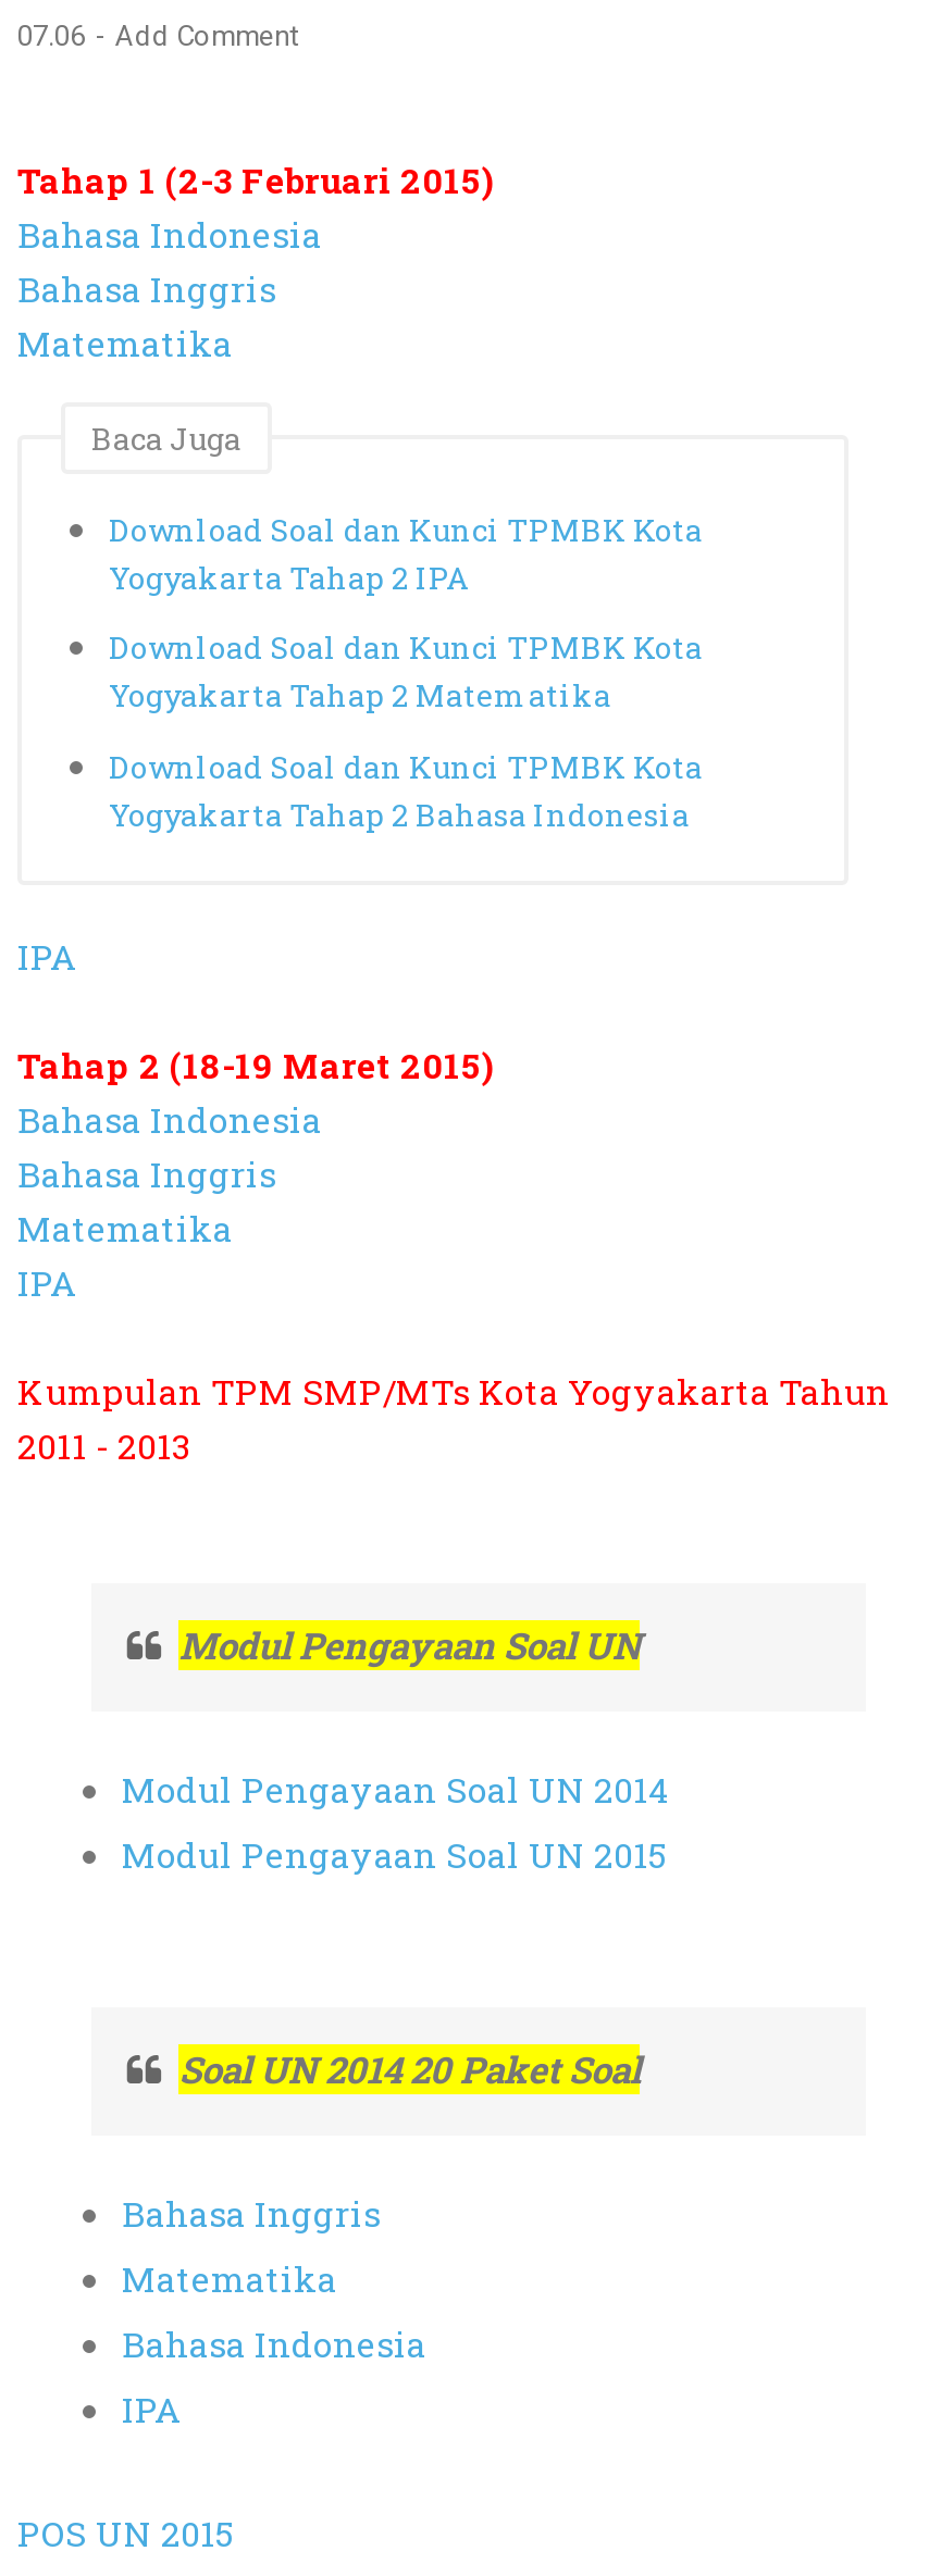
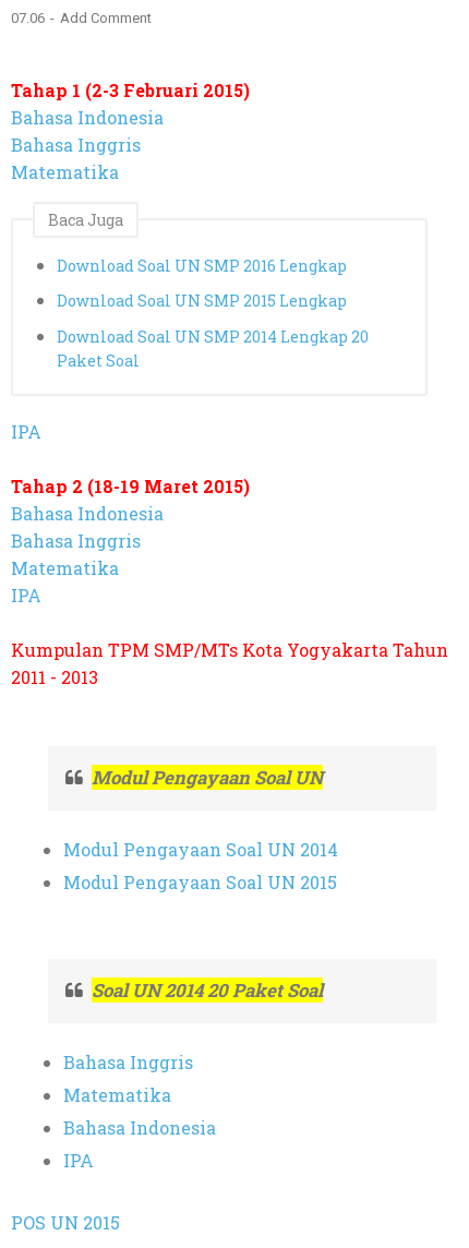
- Download Soal dan Kunci TPMBK Kota
- Yogyakarta Tahap 2 IPA
+ Download Soal UN SMP 2016 Lengkap

- Download Soal dan Kunci TPMBK Kota
- Yogyakarta Tahap 2 Matematika
+ Download Soal UN SMP 2015 Lengkap

- Download Soal dan Kunci TPMBK Kota
- Yogyakarta Tahap 2 Bahasa Indonesia
+ Download Soal UN SMP 2014 Lengkap 20
+ Paket Soal
